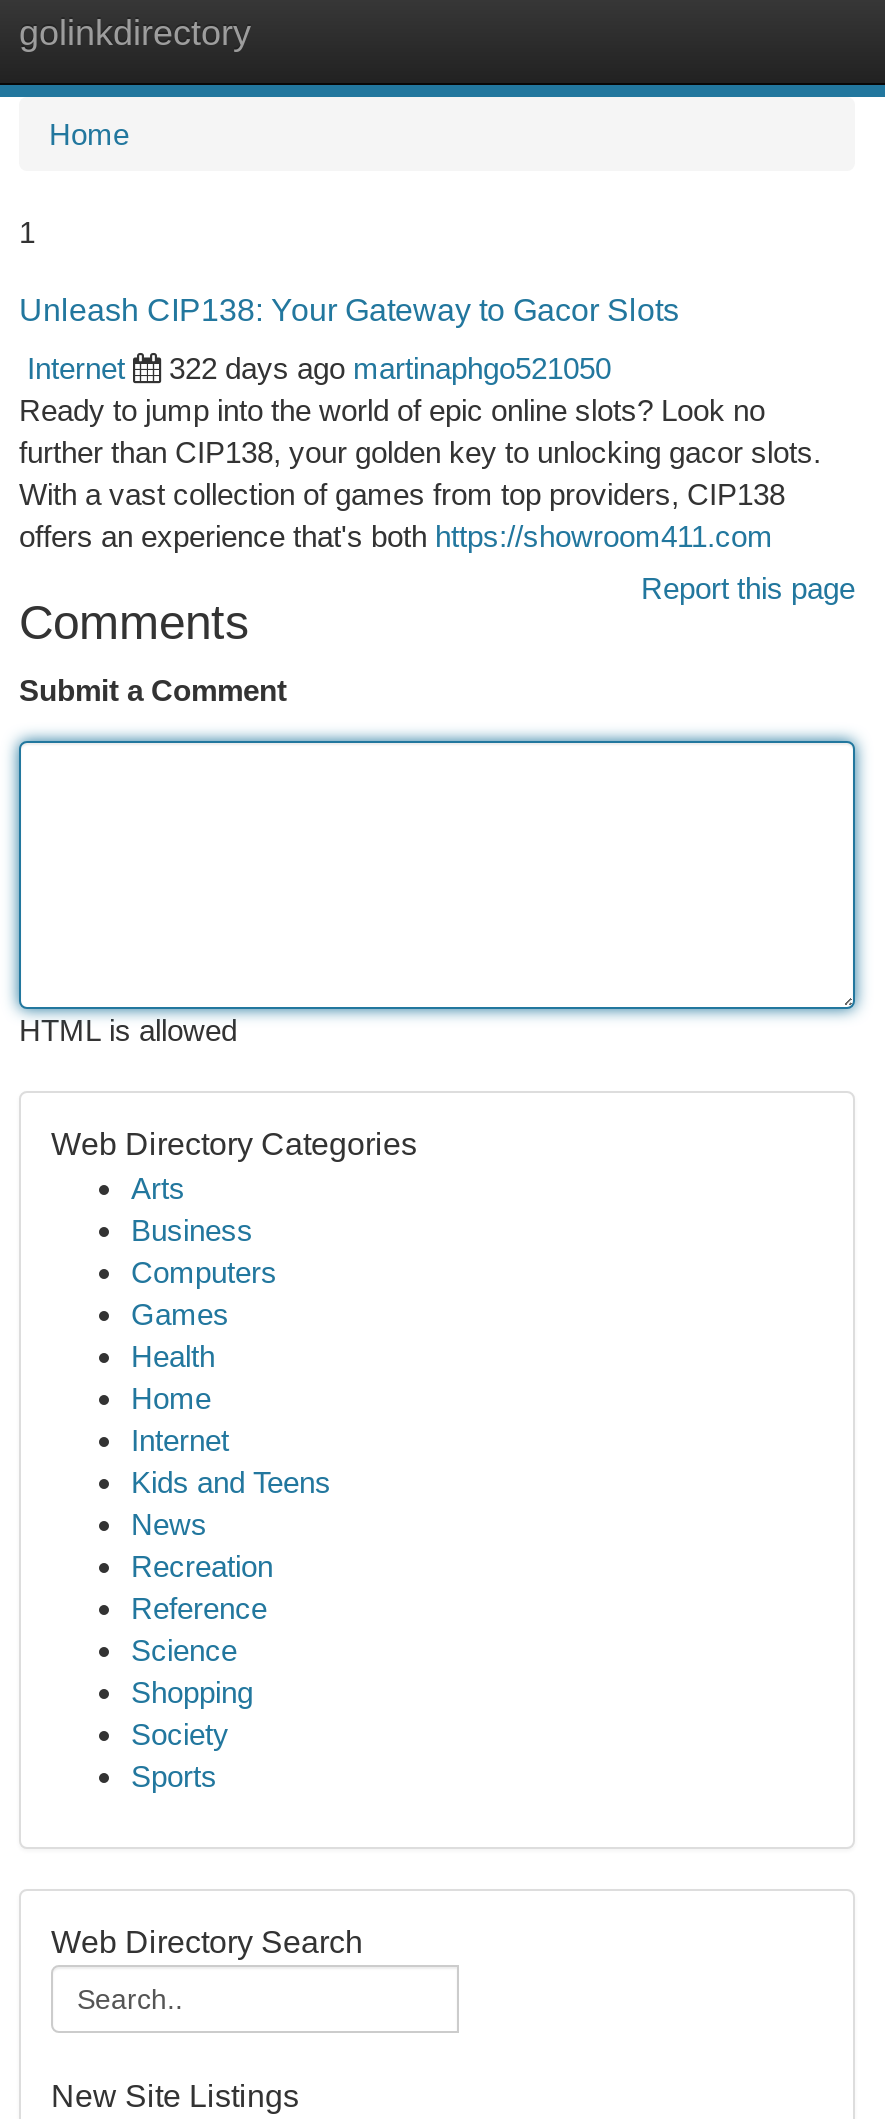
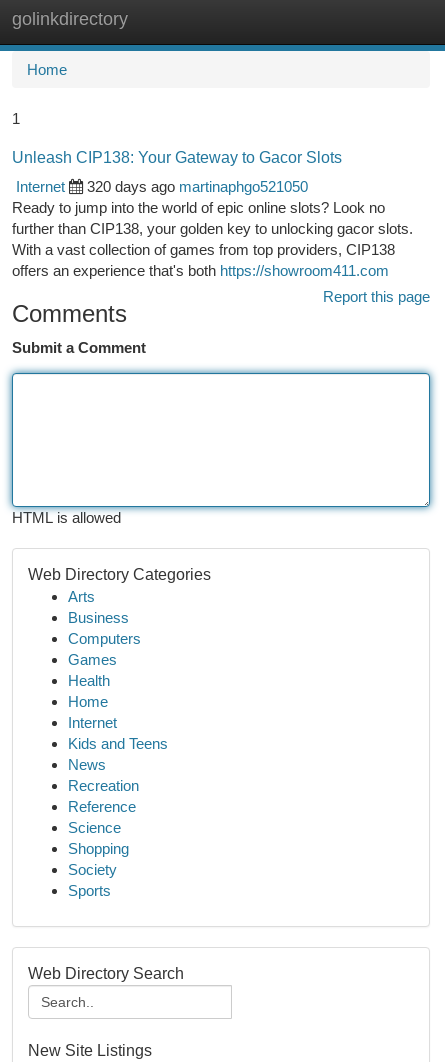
- 322 days ago martinaphgo521050
+ 320 days ago martinaphgo521050
